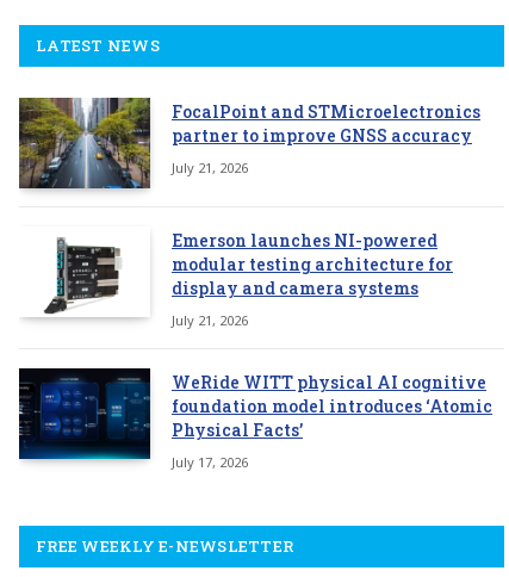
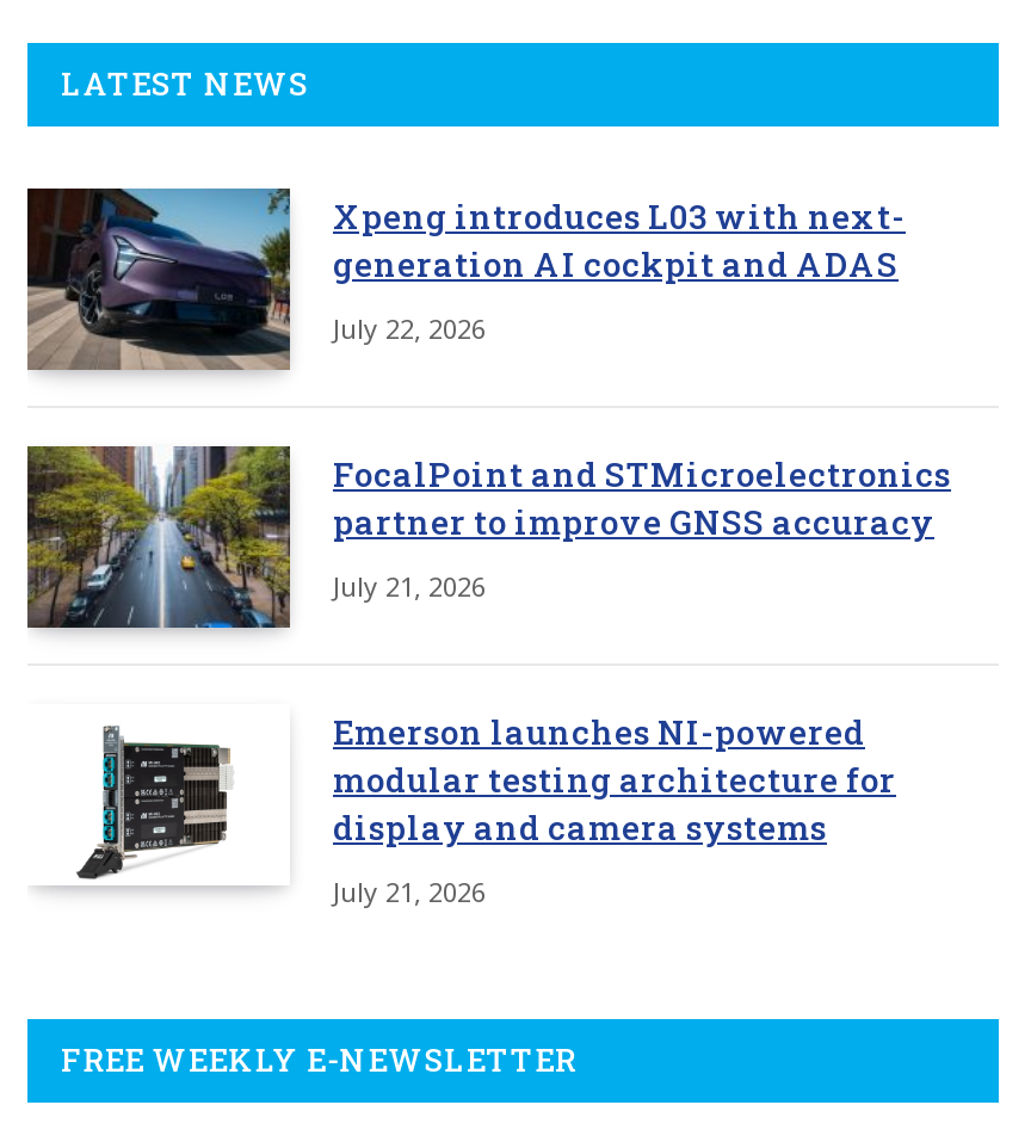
+ [image]
+ Xpeng introduces L03 with next-
+ generation AI cockpit and ADAS
+ July 22, 2026

moved down: [image] | FocalPoint and STMicroelectronics | partner to improve GNSS accuracy | July 21, 2026 | Emerson launches NI-powered | modular testing architecture for | display and camera systems | July 21, 2026

- [image]
- WeRide WITT physical AI cognitive
- foundation model introduces ‘Atomic
- Physical Facts’
- July 17, 2026
